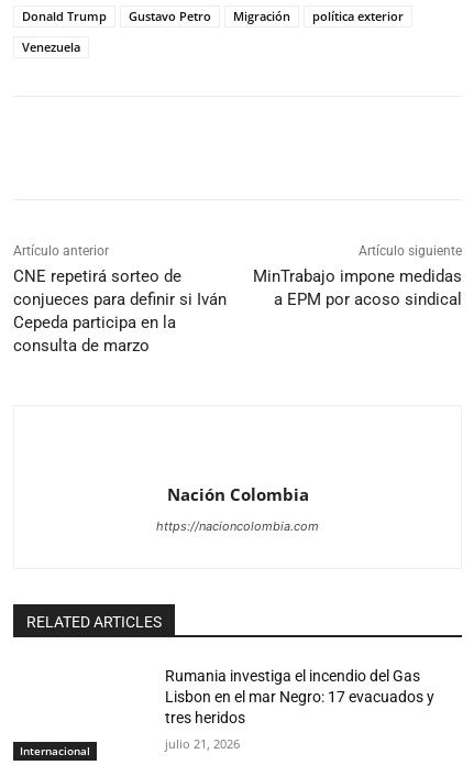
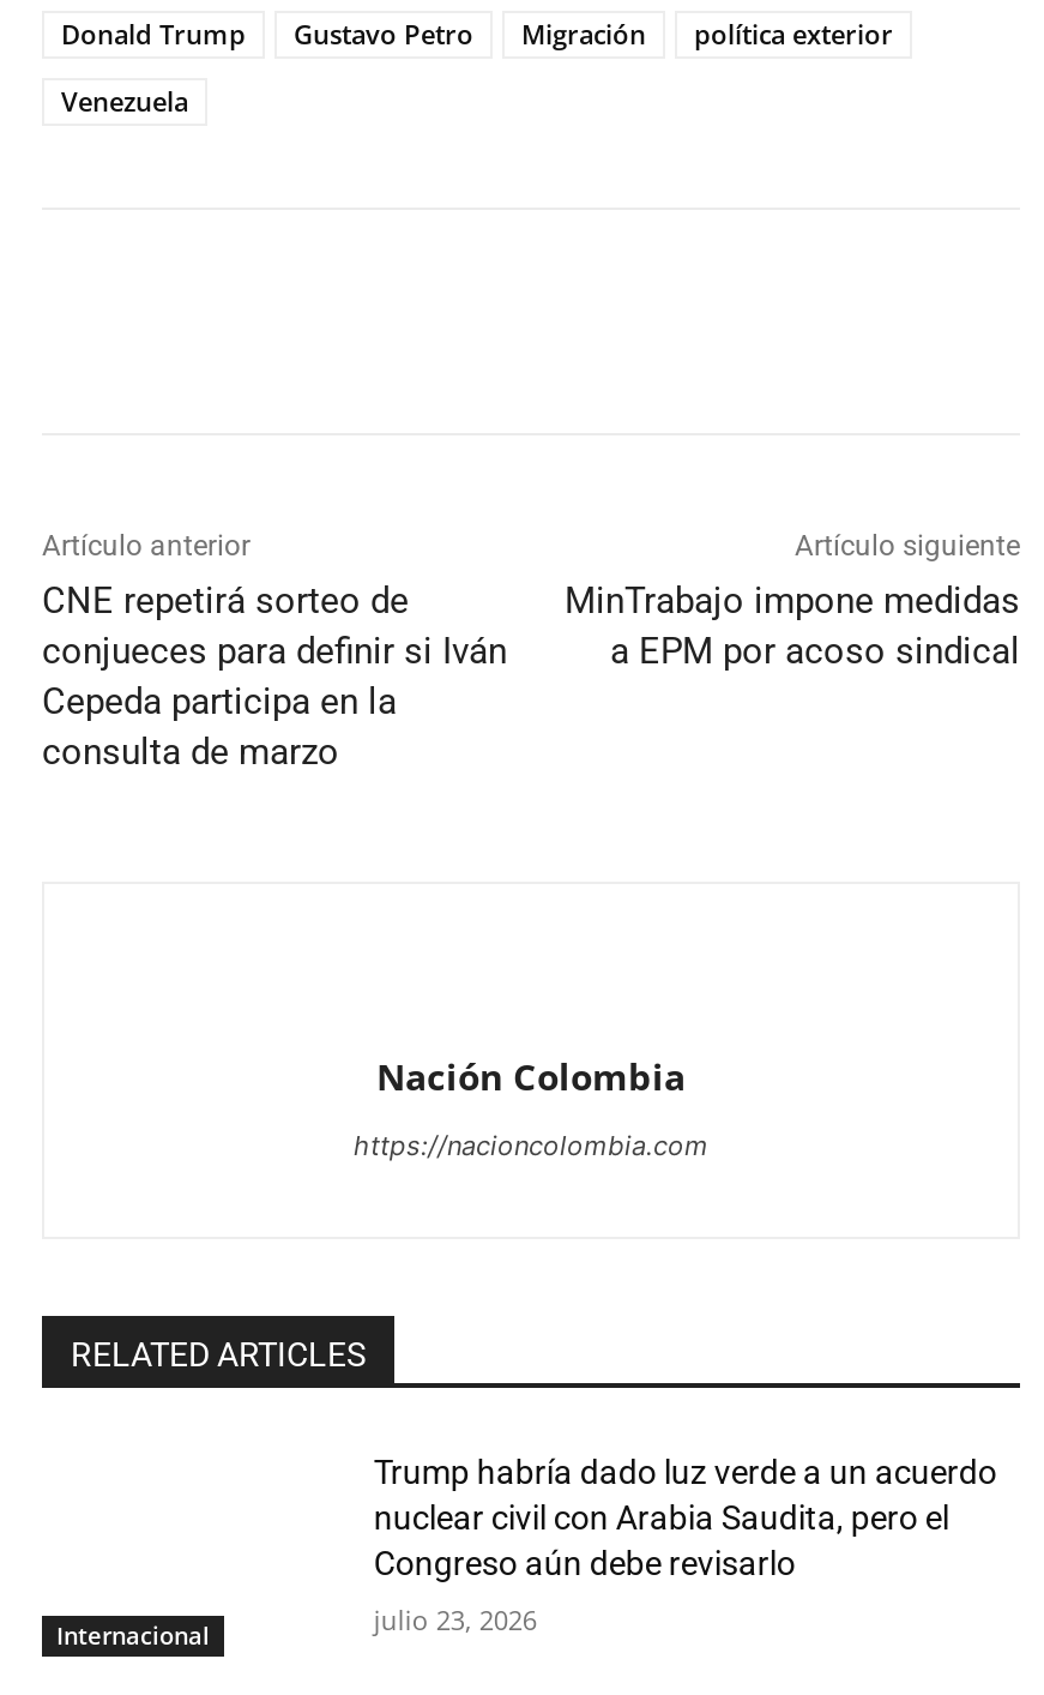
- Rumania investiga el incendio del Gas
- Lisbon en el mar Negro: 17 evacuados y
- tres heridos
+ Trump habría dado luz verde a un acuerdo
+ nuclear civil con Arabia Saudita, pero el
+ Congreso aún debe revisarlo

- julio 21, 2026
+ julio 23, 2026
